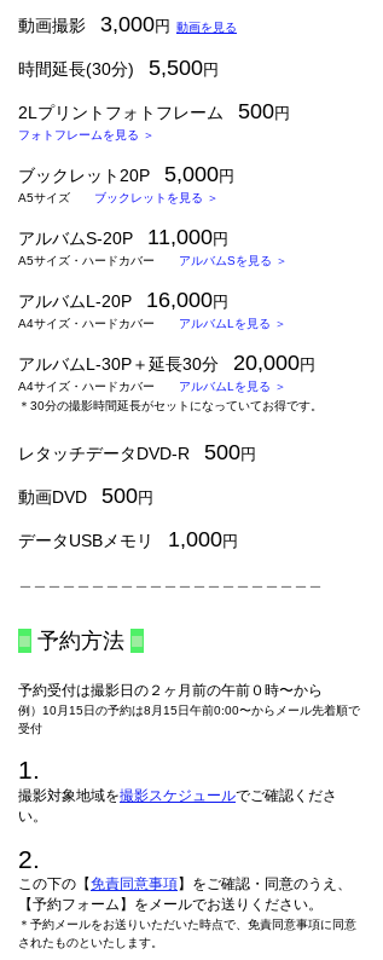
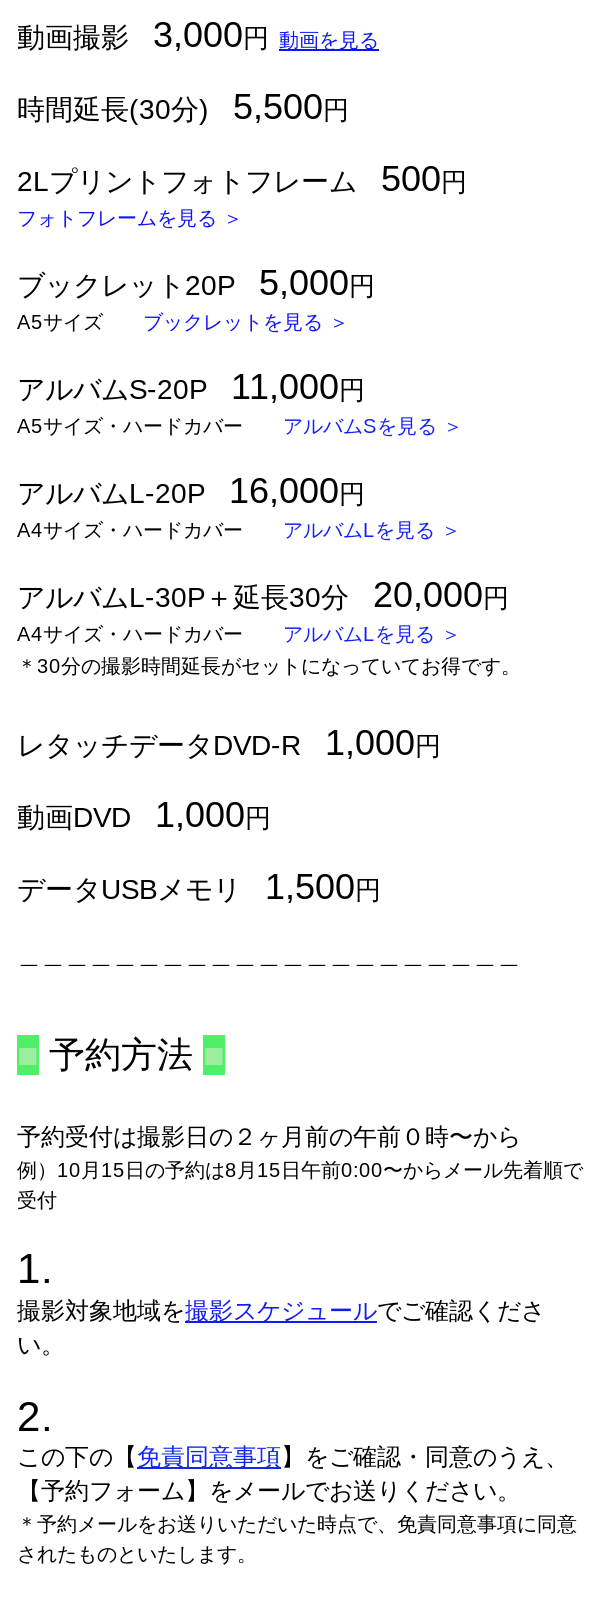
- レタッチデータDVD-R 500円
+ レタッチデータDVD-R 1,000円

- 動画DVD 500円
+ 動画DVD 1,000円

- データUSBメモリ 1,000円
+ データUSBメモリ 1,500円
